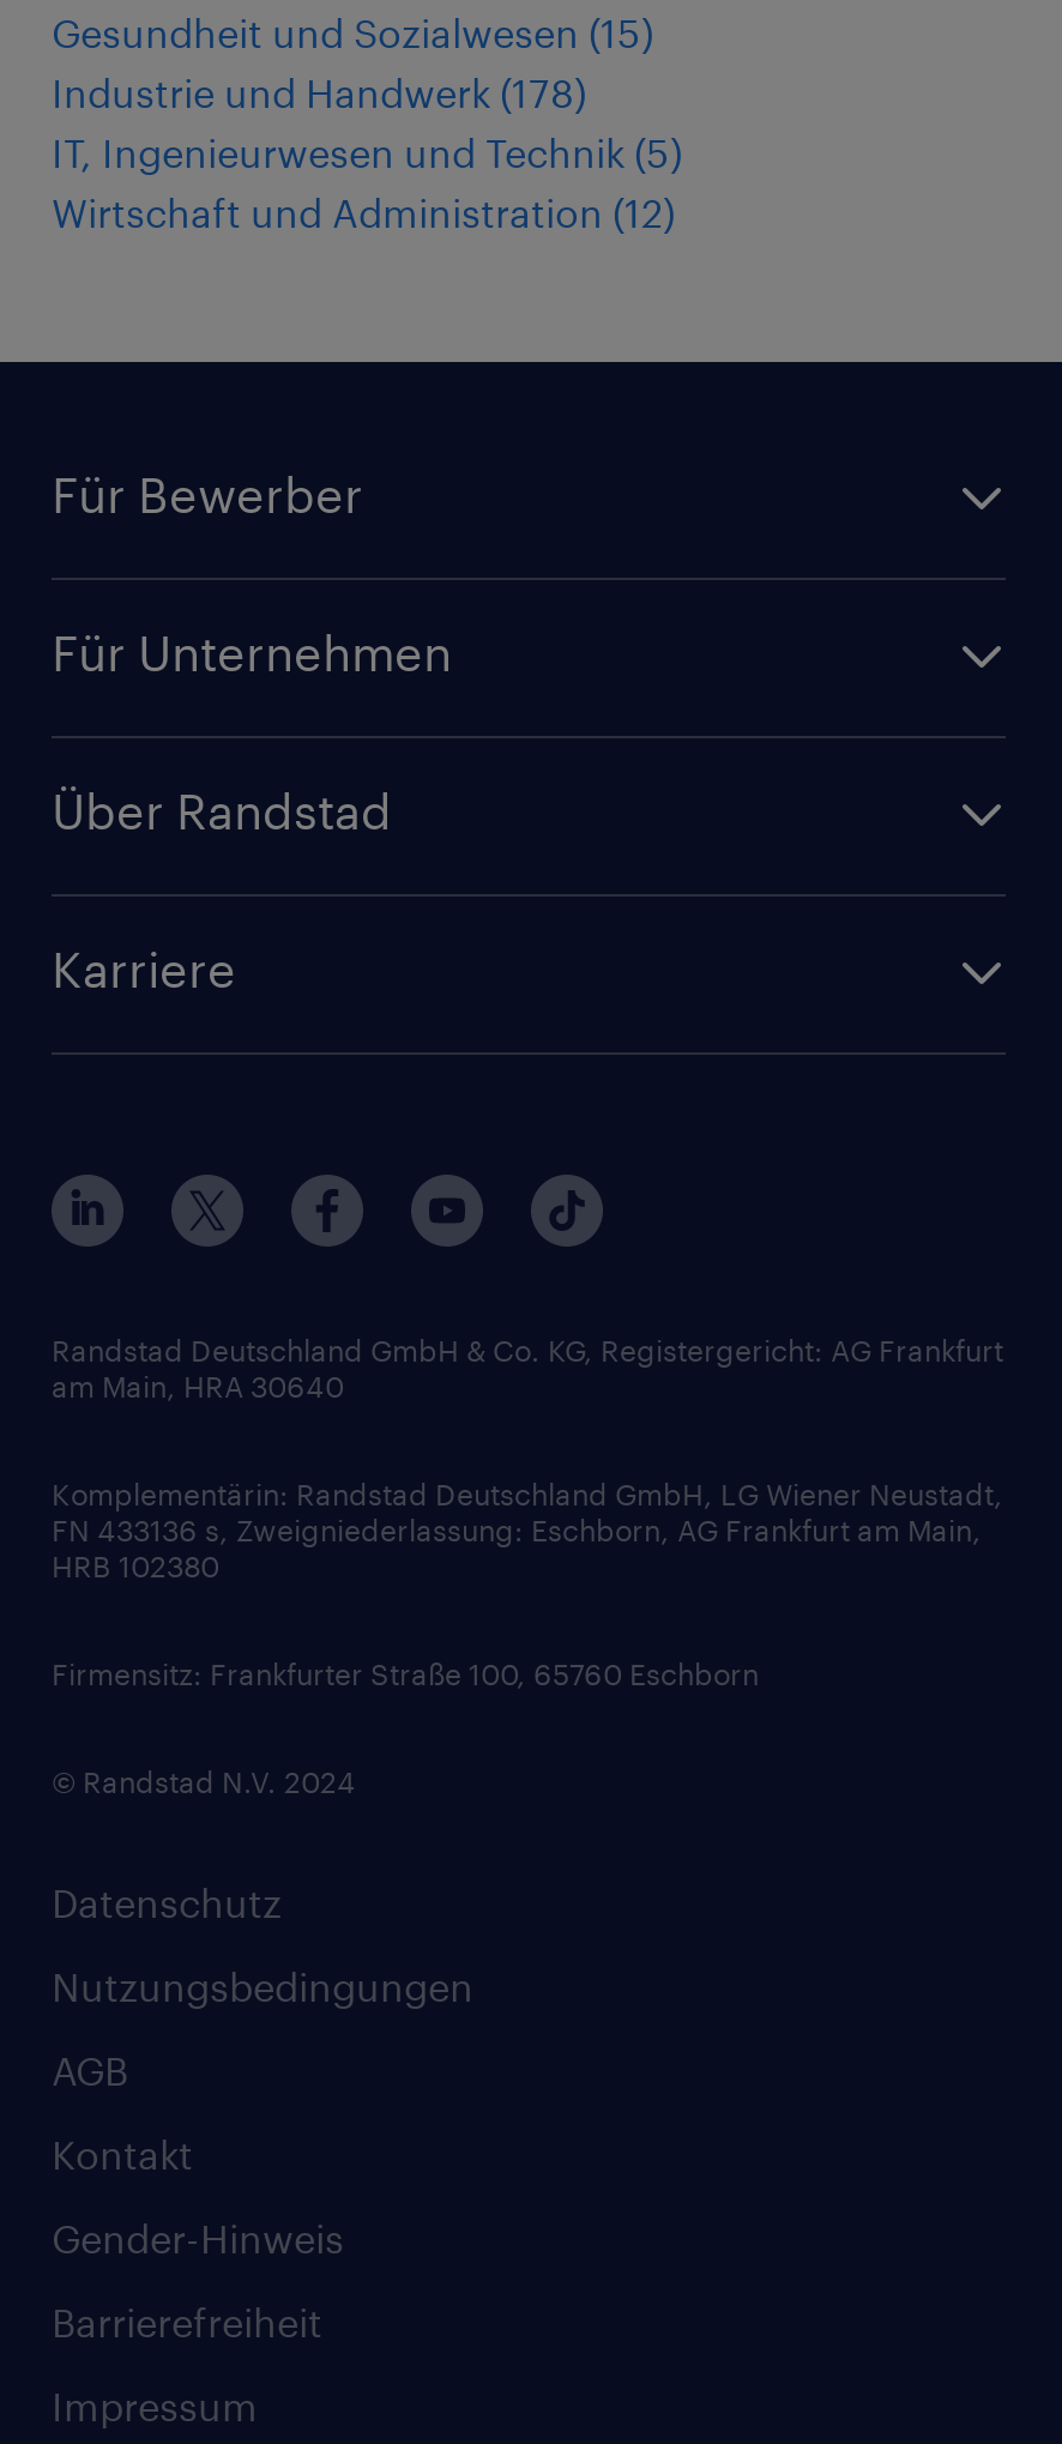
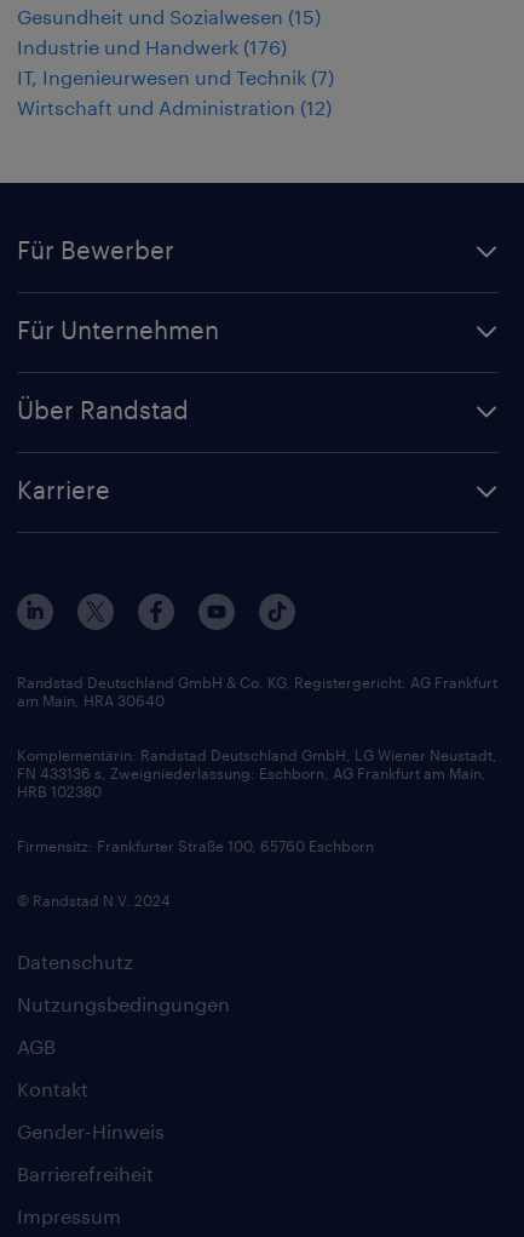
- Industrie und Handwerk (178)
+ Industrie und Handwerk (176)

- IT, Ingenieurwesen und Technik (5)
+ IT, Ingenieurwesen und Technik (7)
